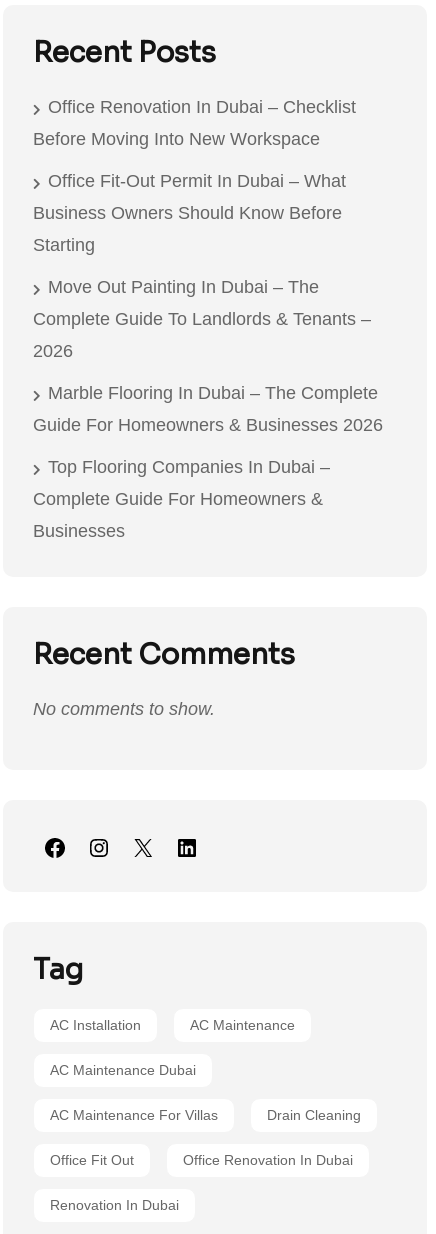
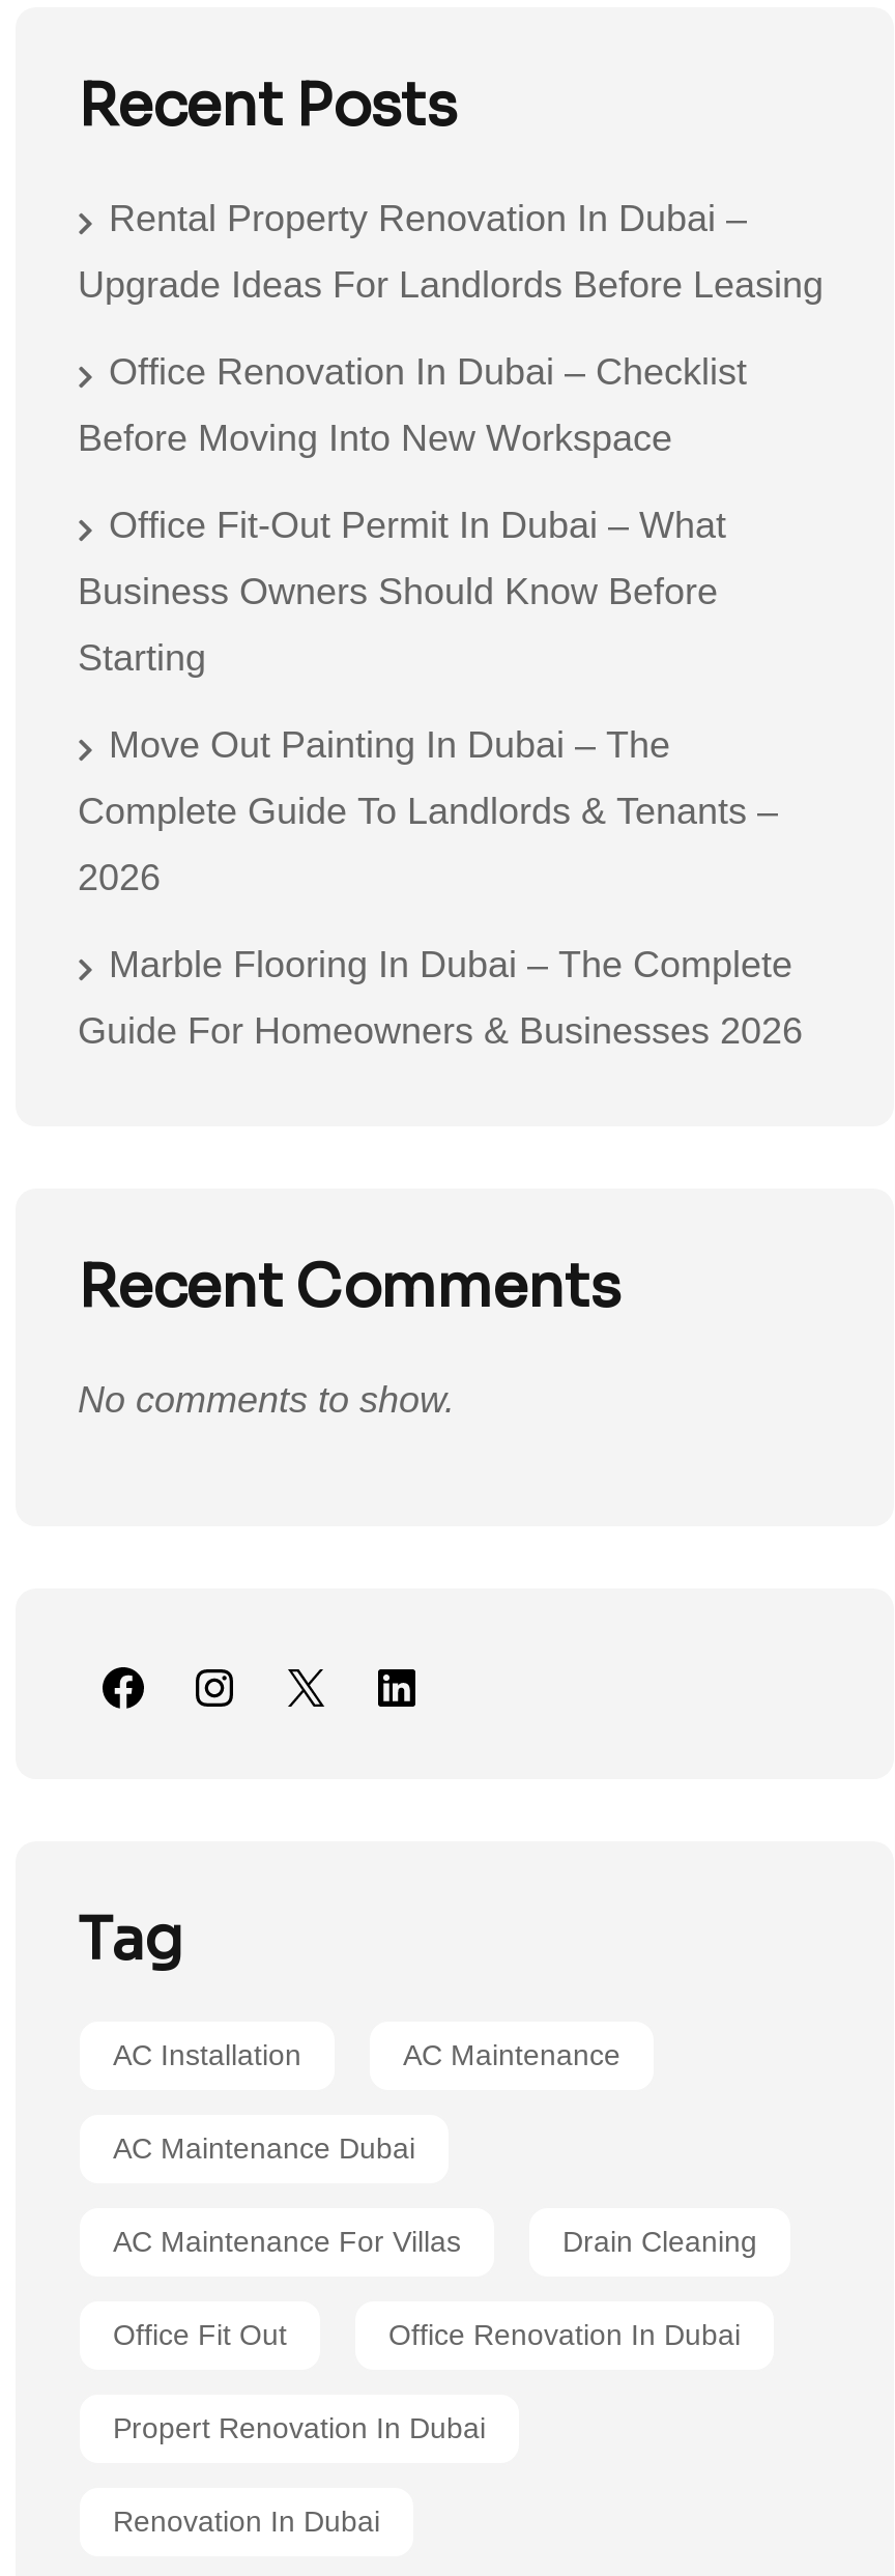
+ Rental Property Renovation In Dubai –
+ Upgrade Ideas For Landlords Before Leasing

moved down: Office Renovation In Dubai – Checklist | Before Moving Into New Workspace | Office Fit-Out Permit In Dubai – What | ... | Marble Flooring In Dubai – The Complete | Guide For Homeowners & Businesses 2026

- Top Flooring Companies In Dubai –
- Complete Guide For Homeowners &
- Businesses

moved up: Recent Comments | No comments to show. | Tag | ... | Office Fit Out | Office Renovation In Dubai

+ Propert Renovation In Dubai
